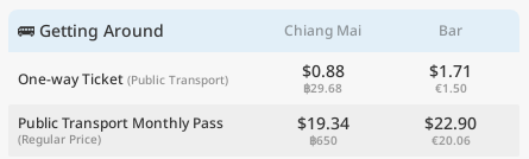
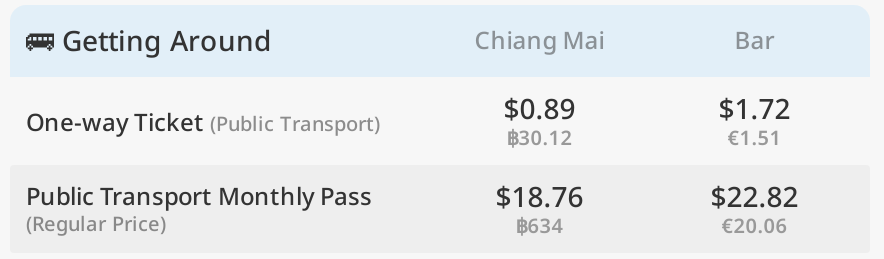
- $0.88
+ $0.89

- $1.71
+ $1.72

- ฿29.68
+ ฿30.12

- €1.50
+ €1.51

- $19.34
+ $18.76

- $22.90
+ $22.82

- ฿650
+ ฿634
